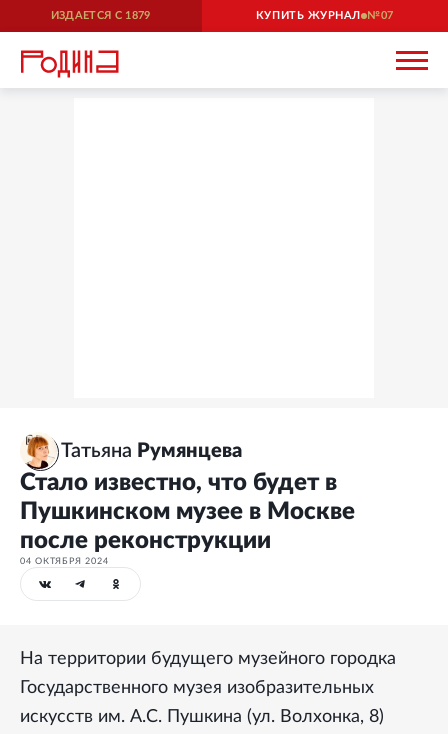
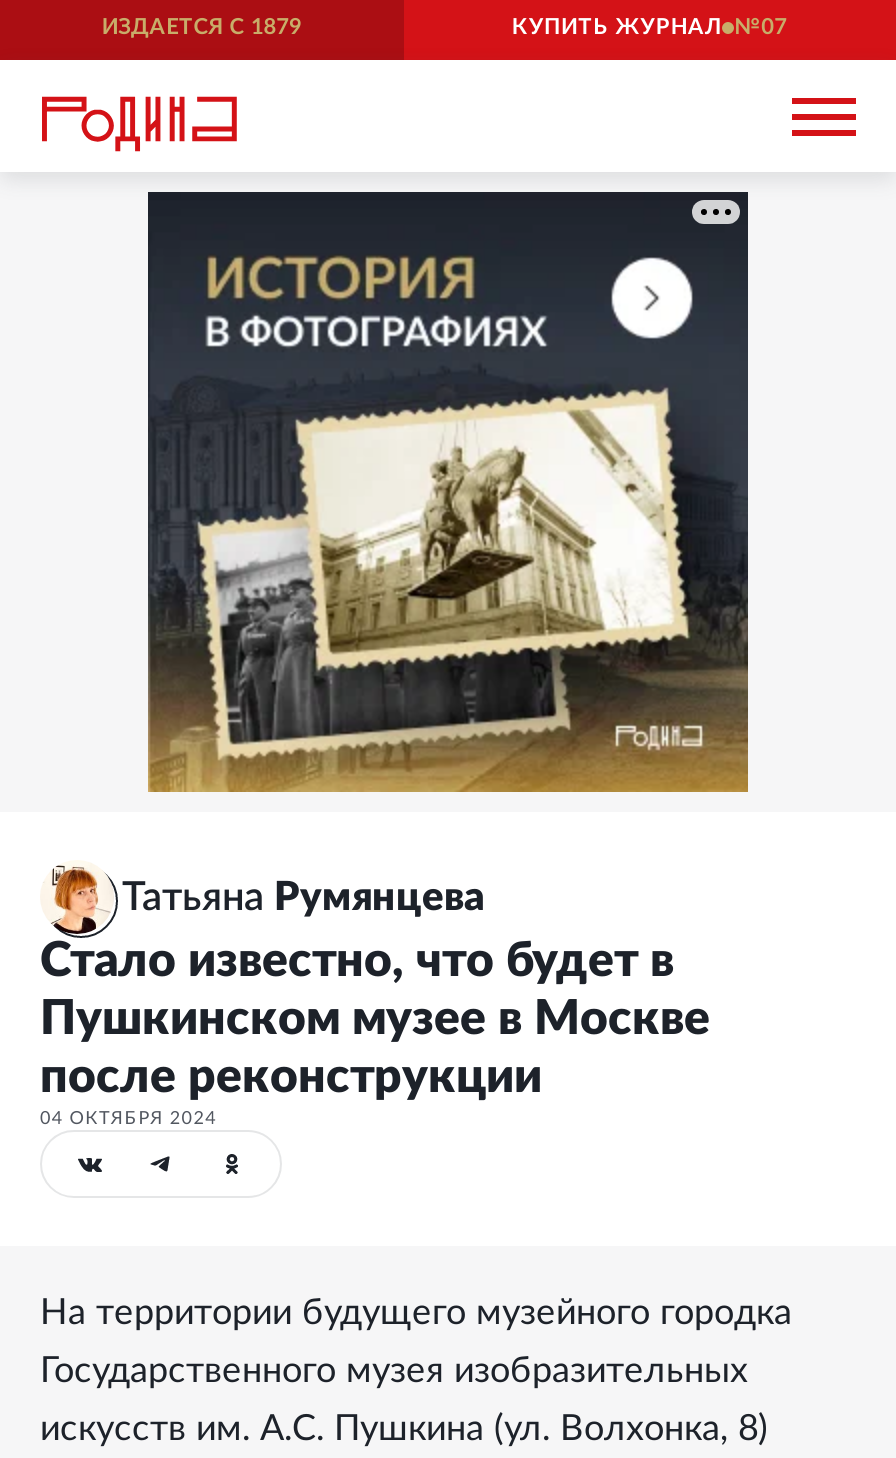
+ [image]
